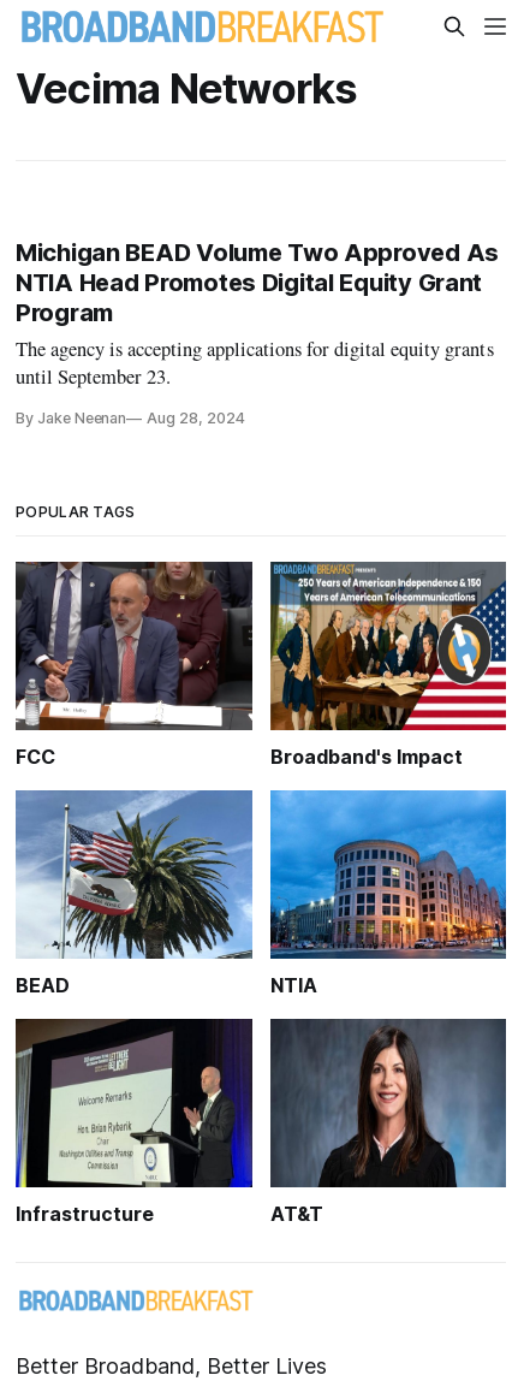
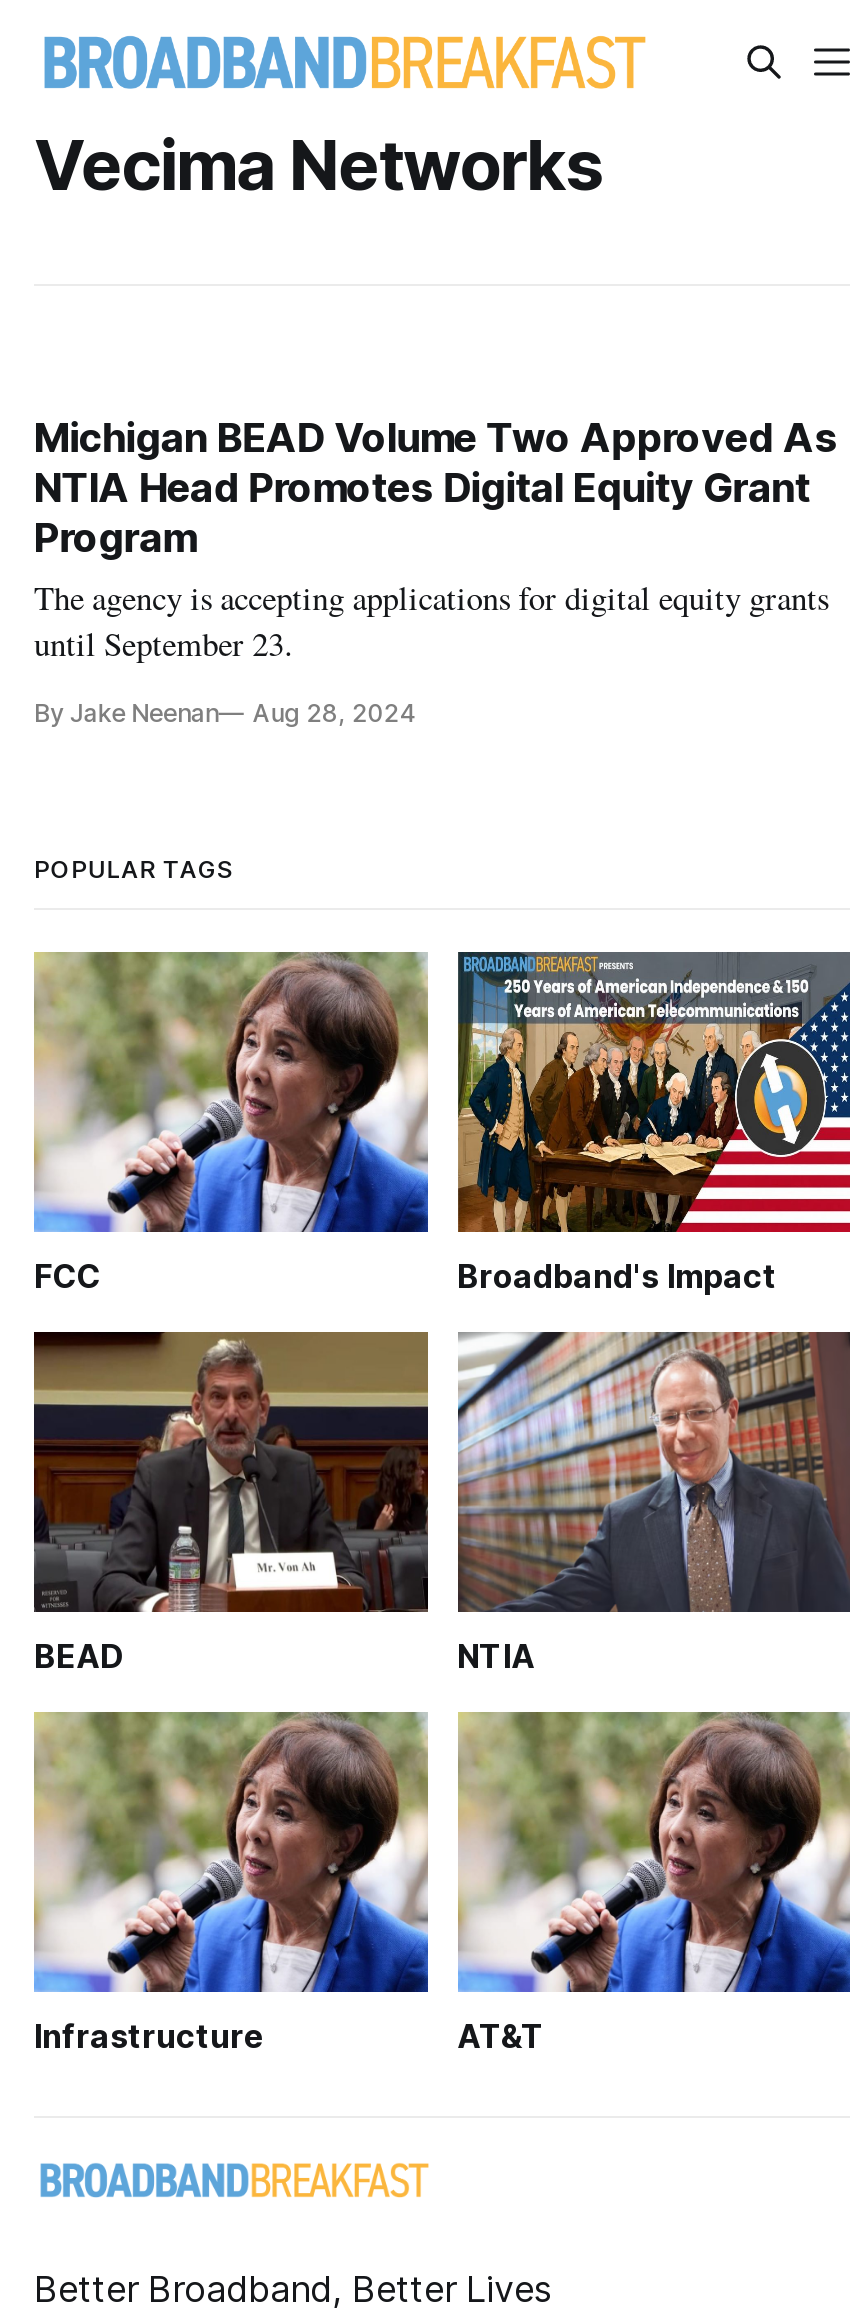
- [image]
+ [image]

- [image]
+ [image]

- [image]
+ [image]

- [image]
+ [image]

- [image]
+ [image]
